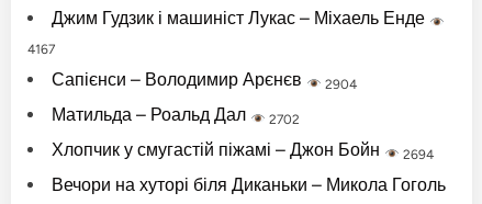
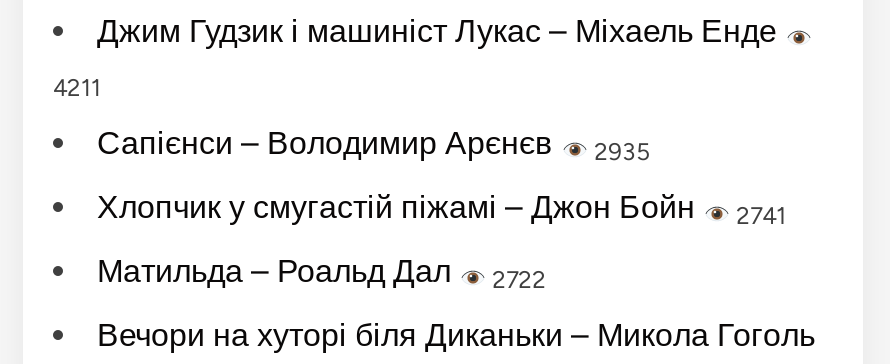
- 4167
+ 4211

- 2904
+ 2935
+ 2741

moved down: Матильда – Роальд Дал

- 2702
- 2694
+ 2722

moved up: Хлопчик у смугастій піжамі – Джон Бойн
